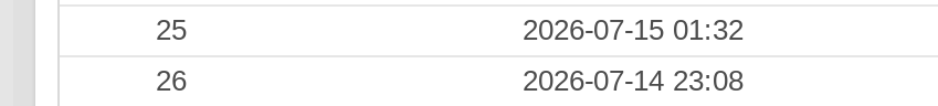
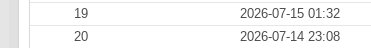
- 25
+ 19

- 26
+ 20
